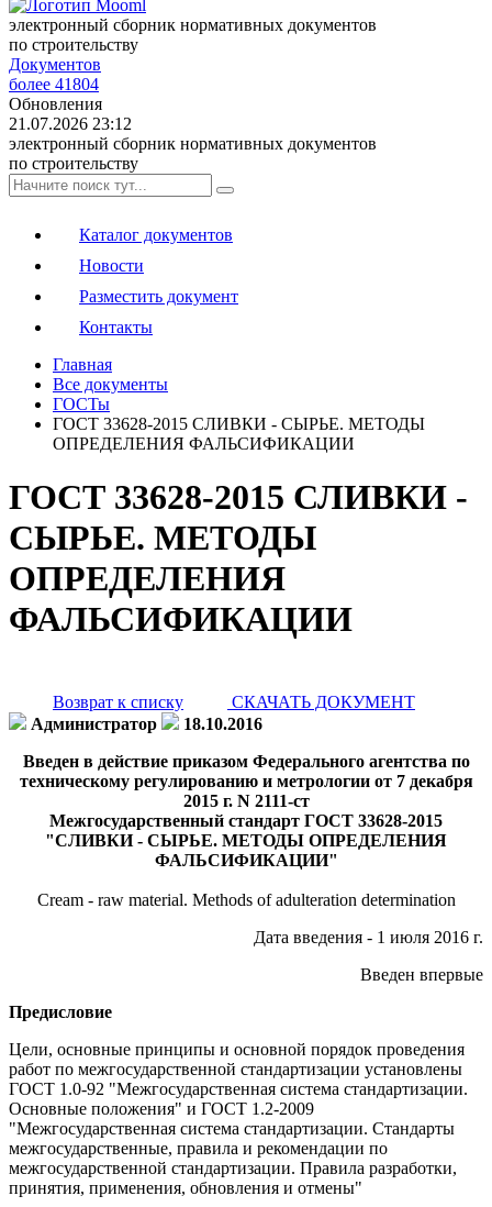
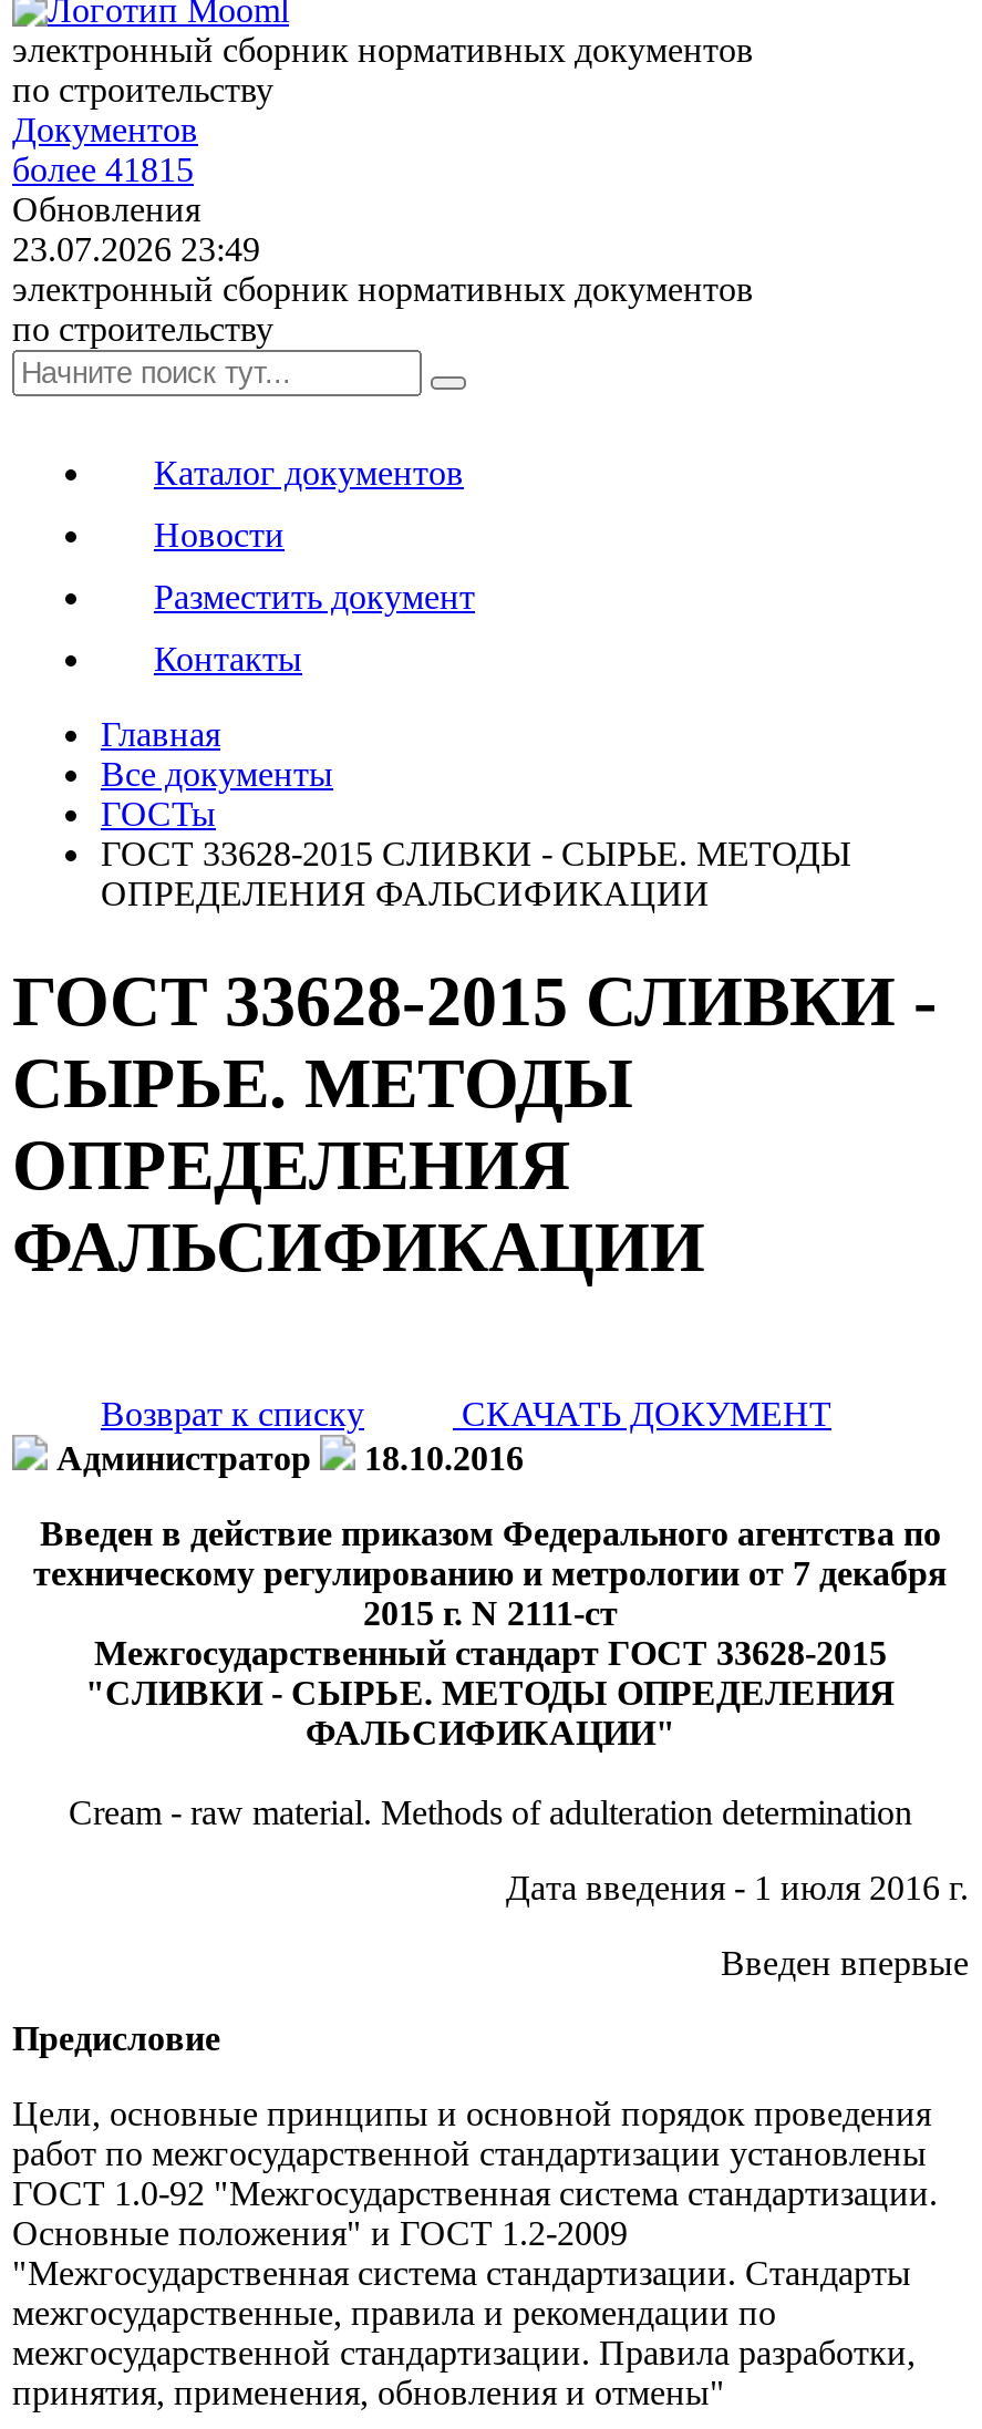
- более 41804
+ более 41815

- 21.07.2026 23:12
+ 23.07.2026 23:49
